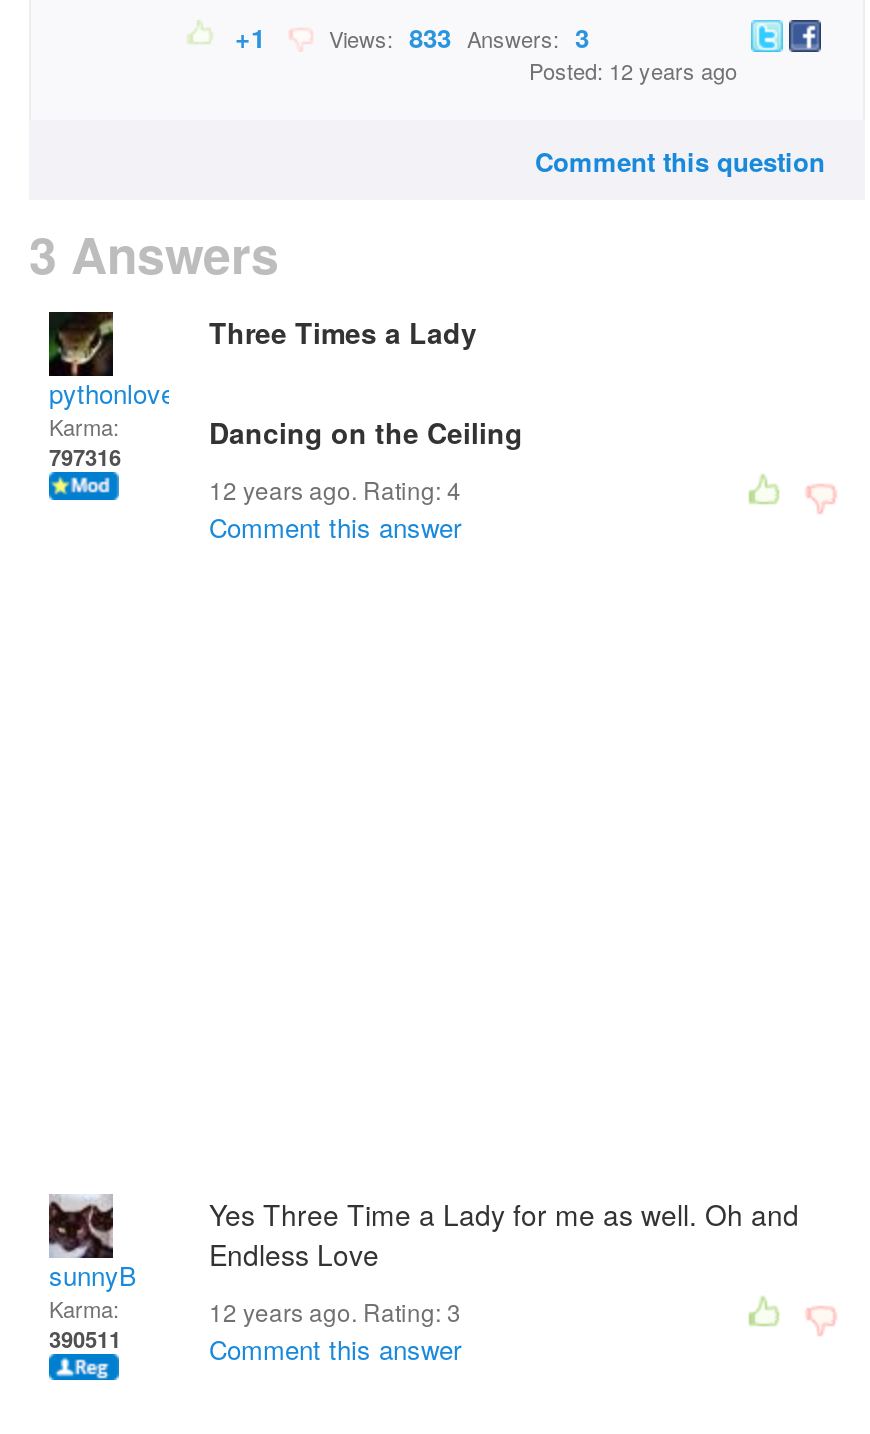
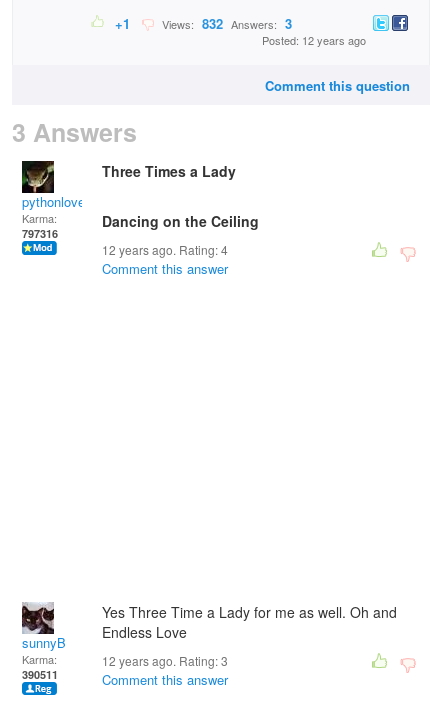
- Views: 833 Answers: 3
+ Views: 832 Answers: 3
